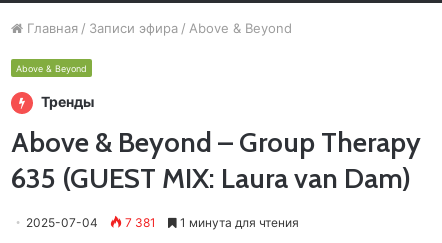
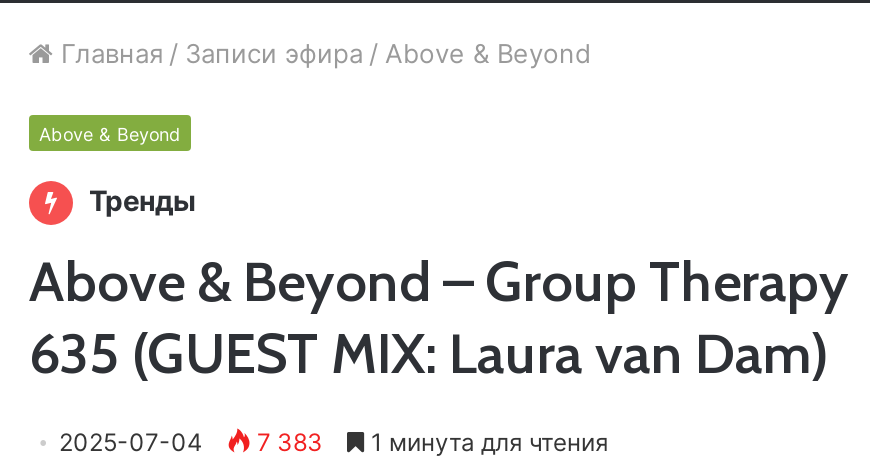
- 7 381
+ 7 383
